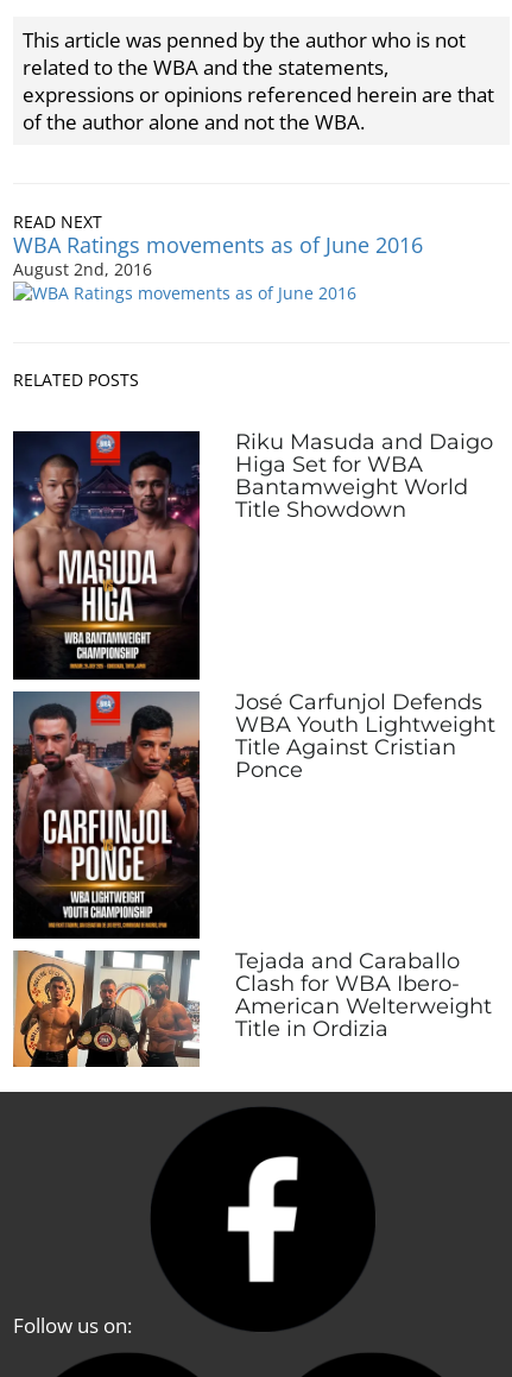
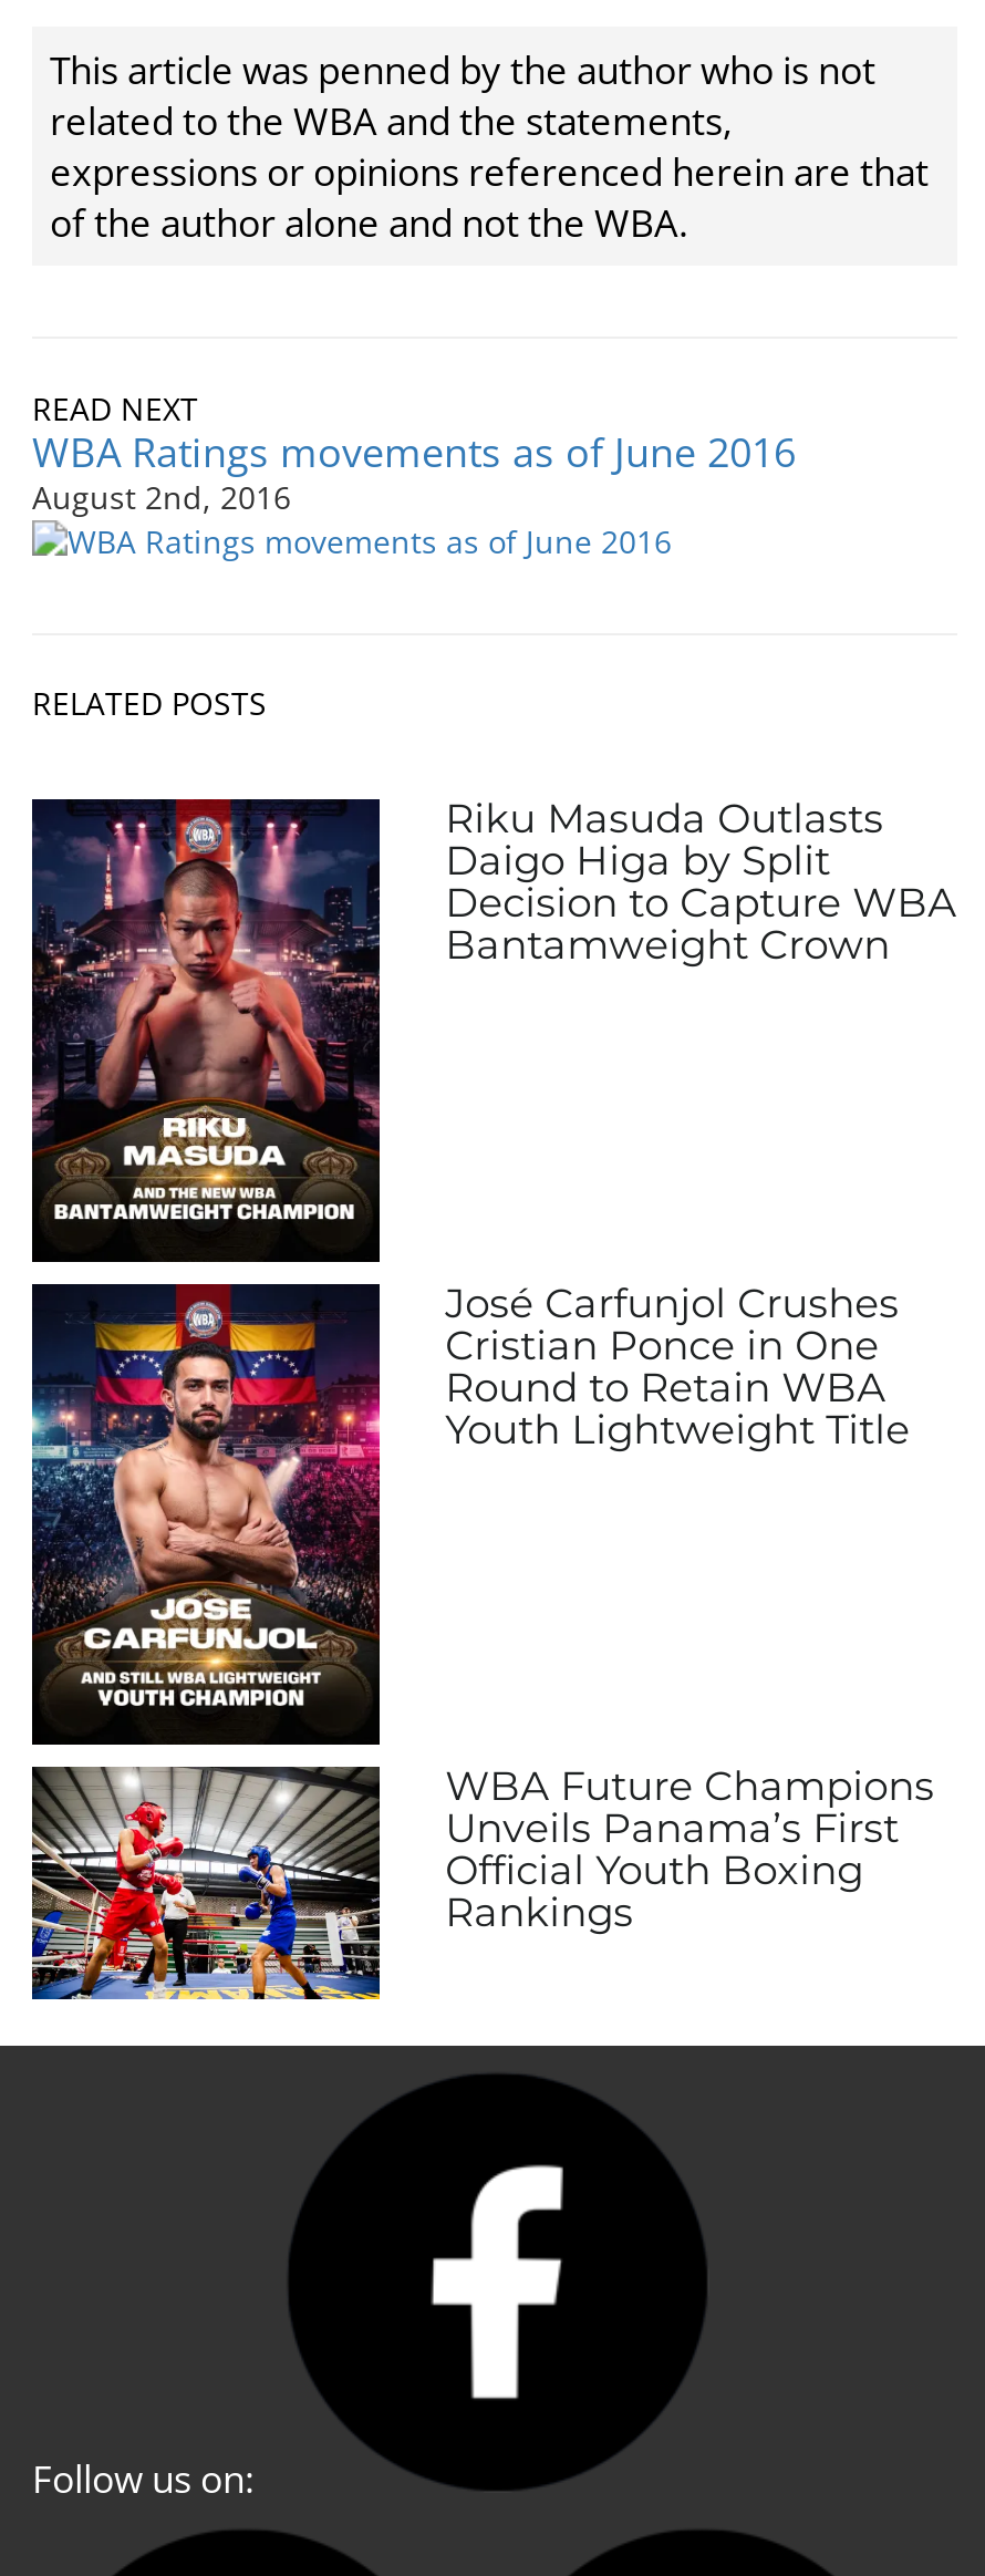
- [image]
- Riku Masuda and Daigo
- Higa Set for WBA
- Bantamweight World
- Title Showdown
+ [image]
+ Riku Masuda Outlasts
+ Daigo Higa by Split
+ Decision to Capture WBA
+ Bantamweight Crown

- [image]
- José Carfunjol Defends
- WBA Youth Lightweight
- Title Against Cristian
- Ponce
+ [image]
+ José Carfunjol Crushes
+ Cristian Ponce in One
+ Round to Retain WBA
+ Youth Lightweight Title

- [image]
- Tejada and Caraballo
- Clash for WBA Ibero-
- American Welterweight
- Title in Ordizia
+ [image]
+ WBA Future Champions
+ Unveils Panama’s First
+ Official Youth Boxing
+ Rankings
